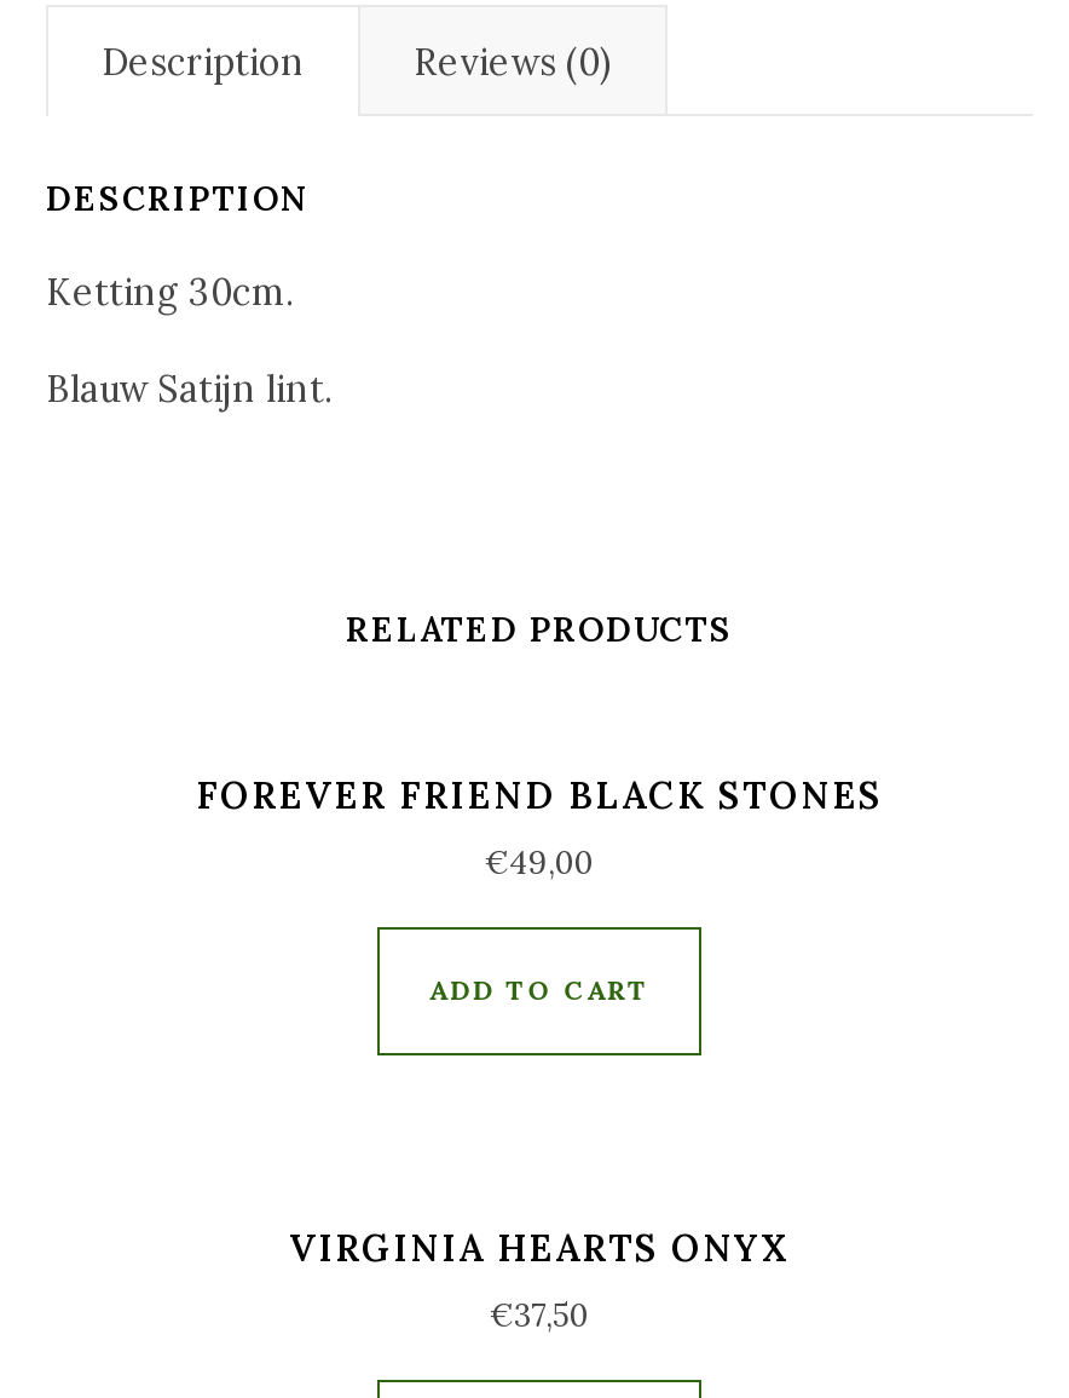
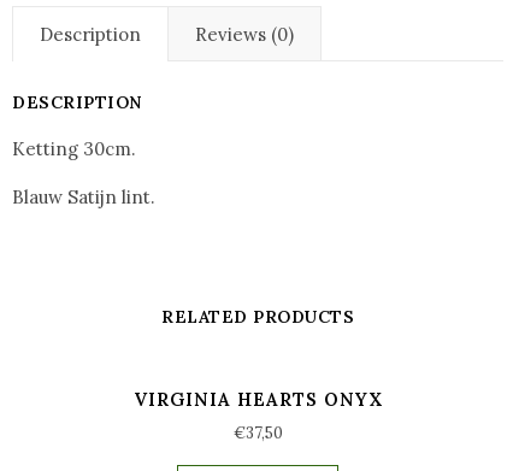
- FOREVER FRIEND BLACK STONES
- €49,00
- ADD TO CART
